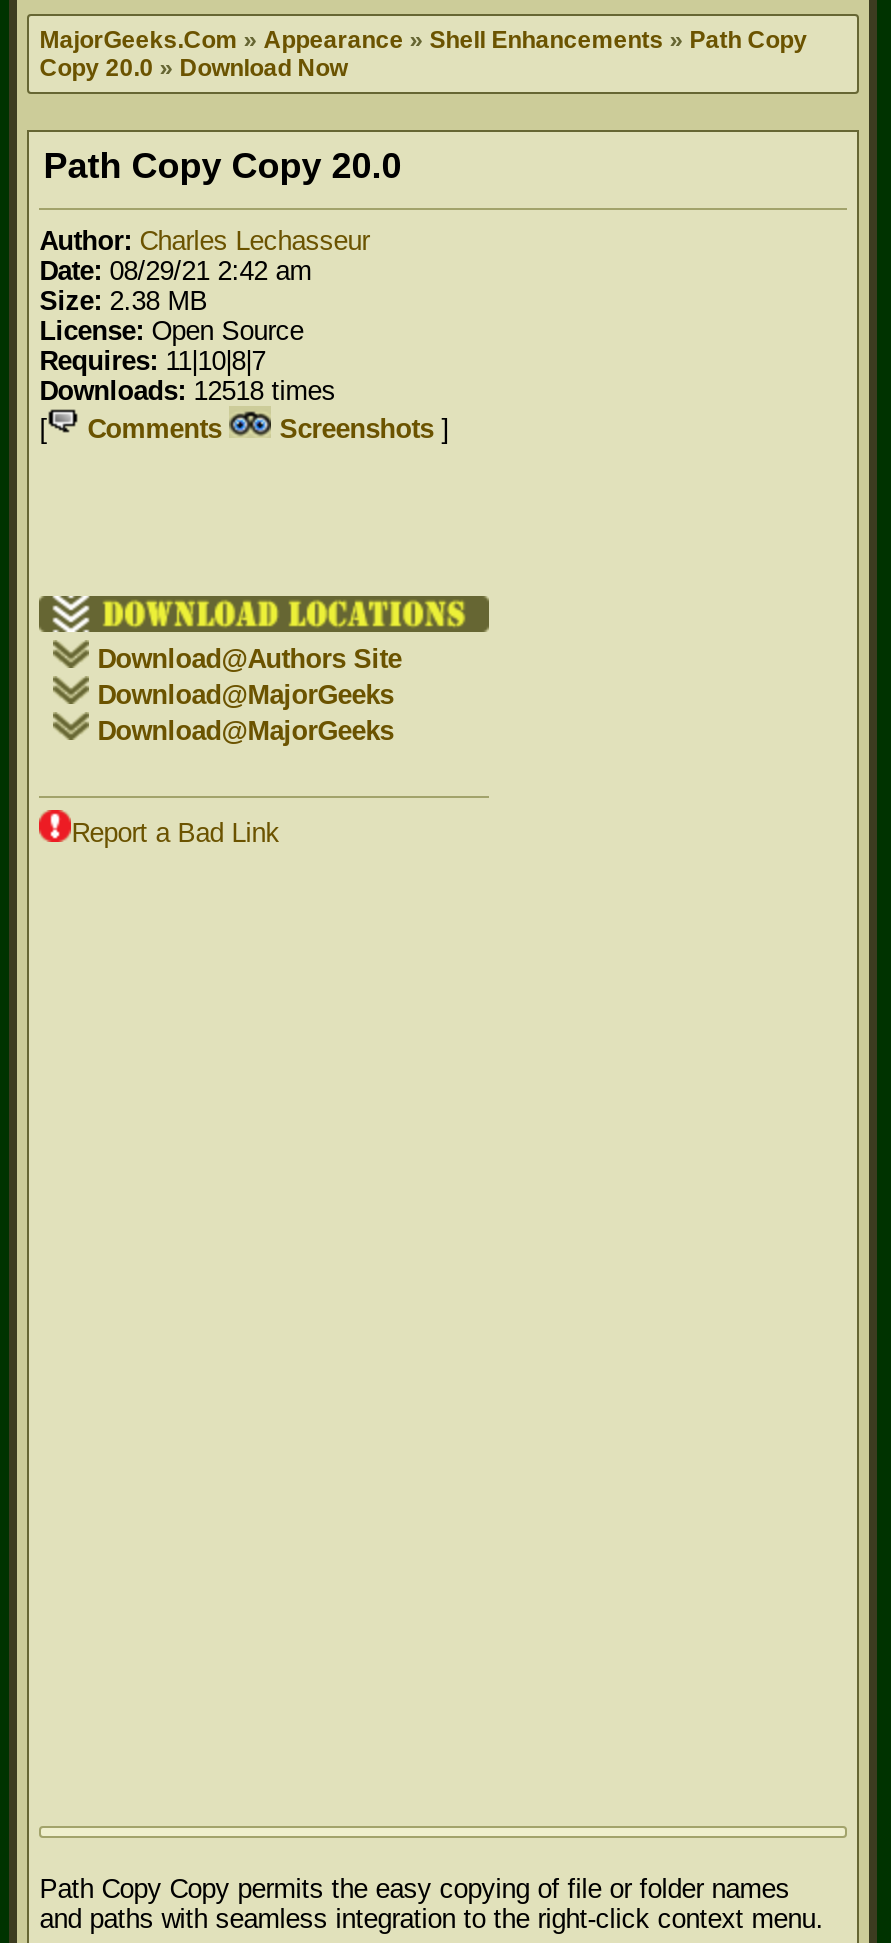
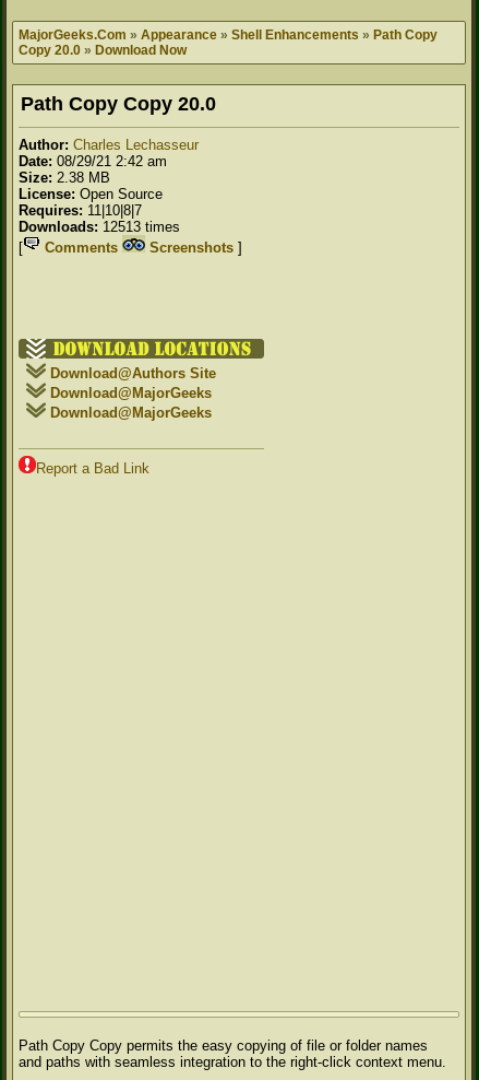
- Downloads: 12518 times
+ Downloads: 12513 times
